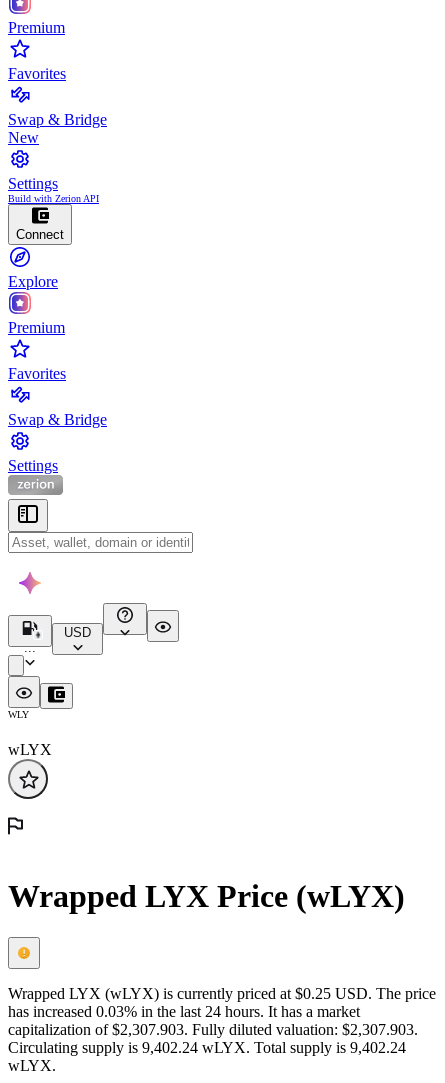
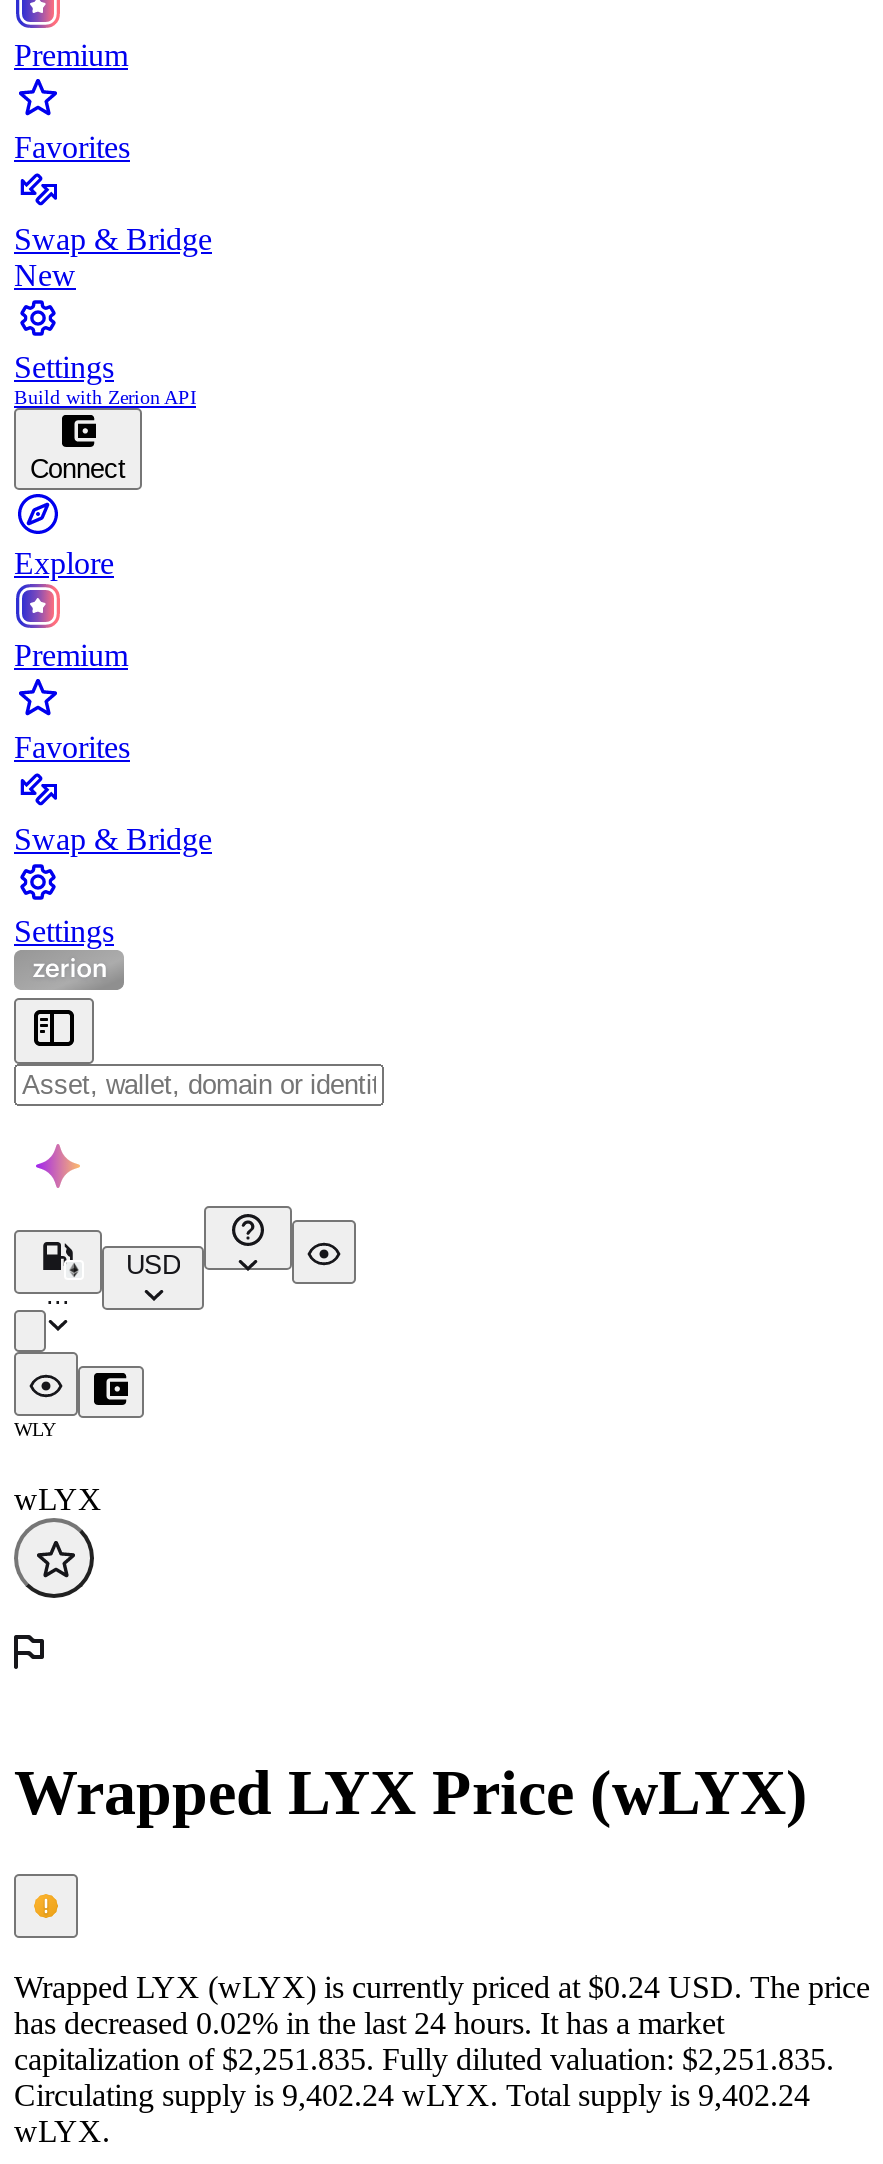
- Wrapped LYX (wLYX) is currently priced at $0.25 USD. The price
+ Wrapped LYX (wLYX) is currently priced at $0.24 USD. The price

- has increased 0.03% in the last 24 hours. It has a market
+ has decreased 0.02% in the last 24 hours. It has a market

- capitalization of $2,307.903. Fully diluted valuation: $2,307.903.
+ capitalization of $2,251.835. Fully diluted valuation: $2,251.835.
